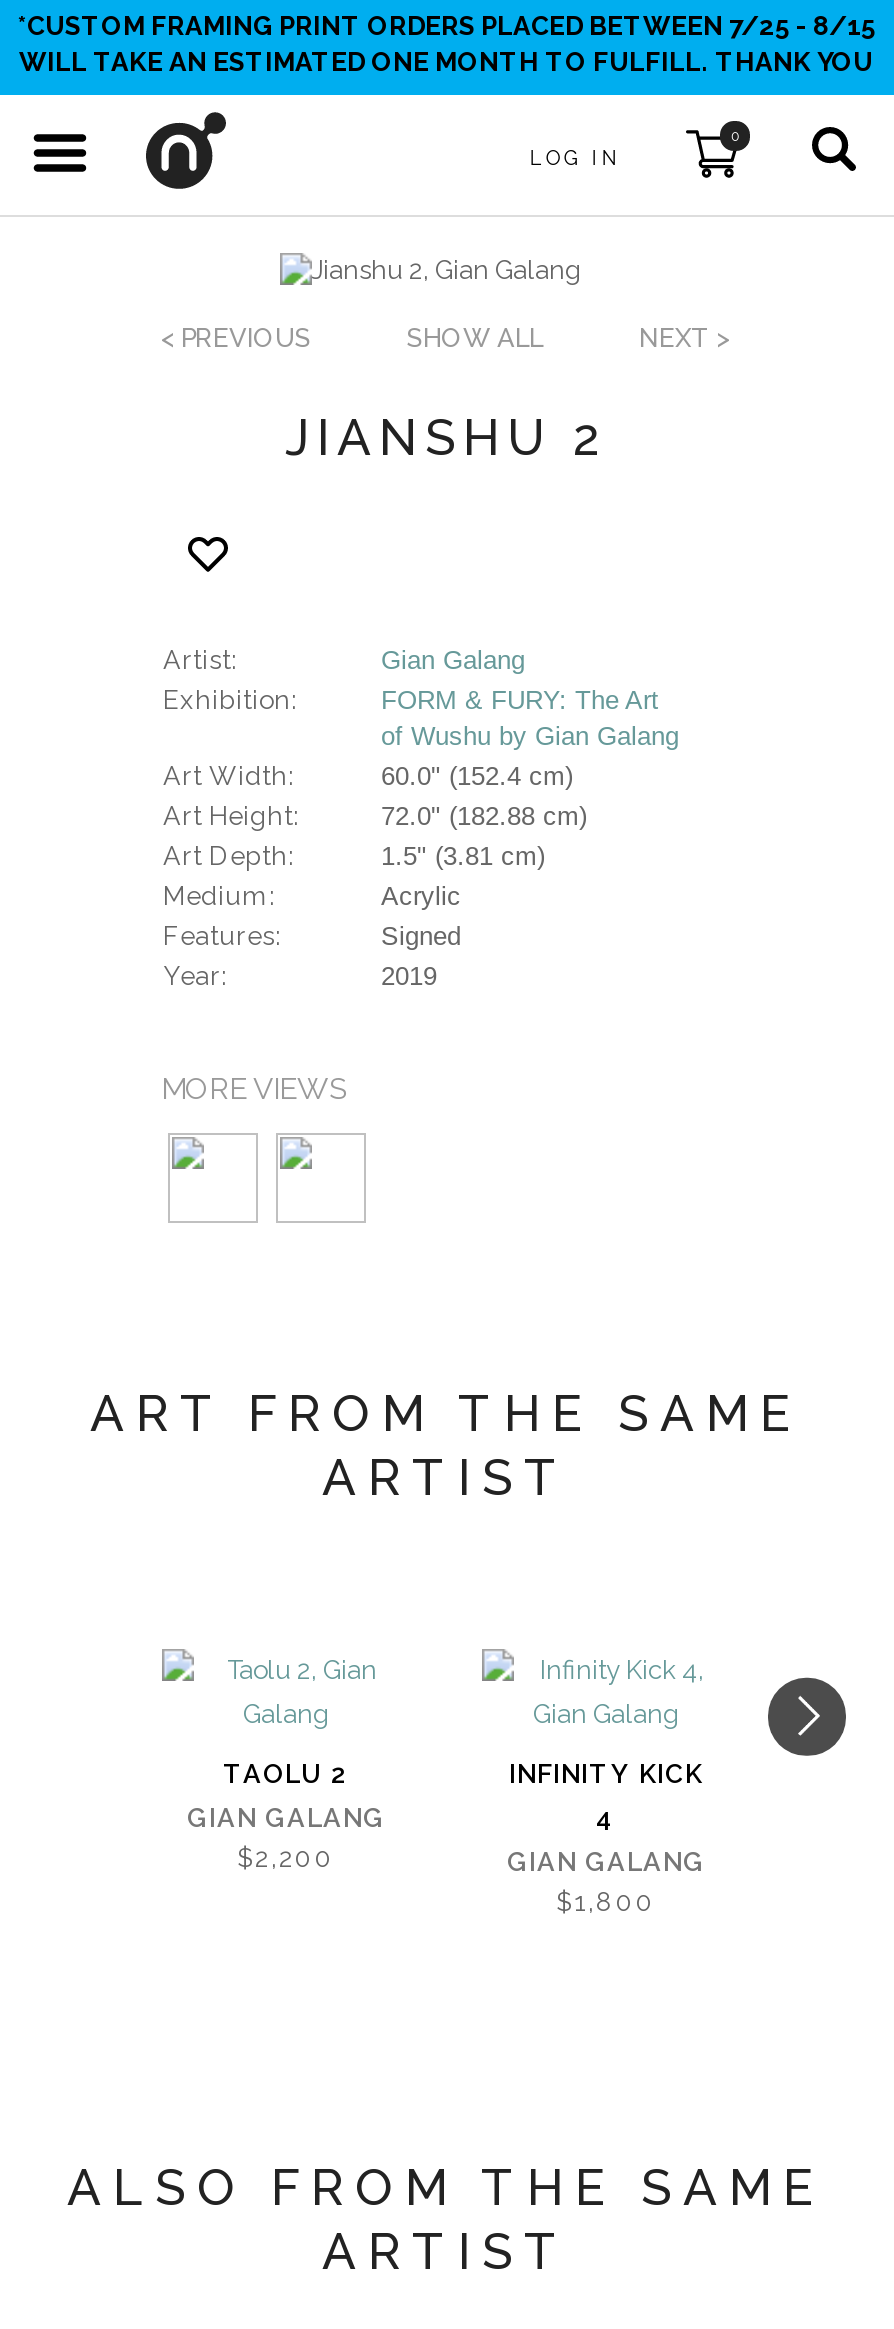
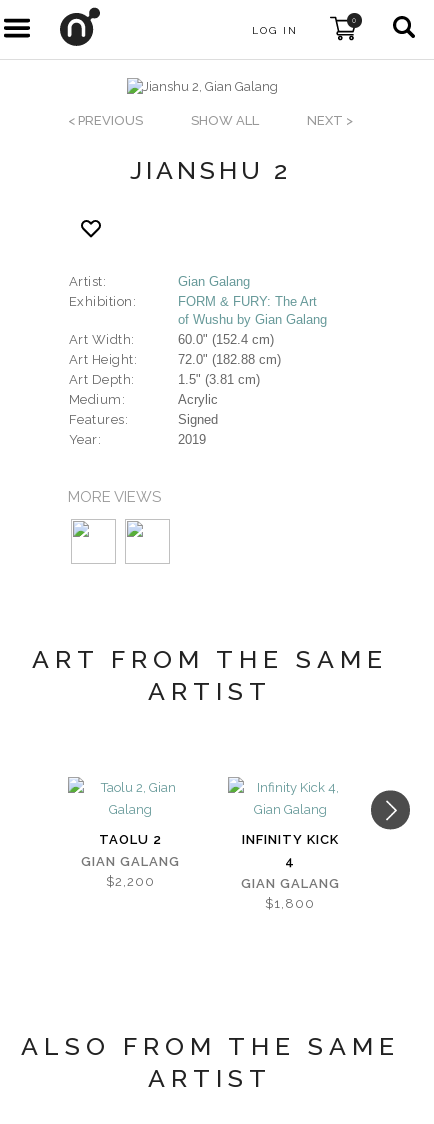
- *CUSTOM FRAMING PRINT ORDERS PLACED BETWEEN 7/25 - 8/15
- WILL TAKE AN ESTIMATED ONE MONTH TO FULFILL. THANK YOU
